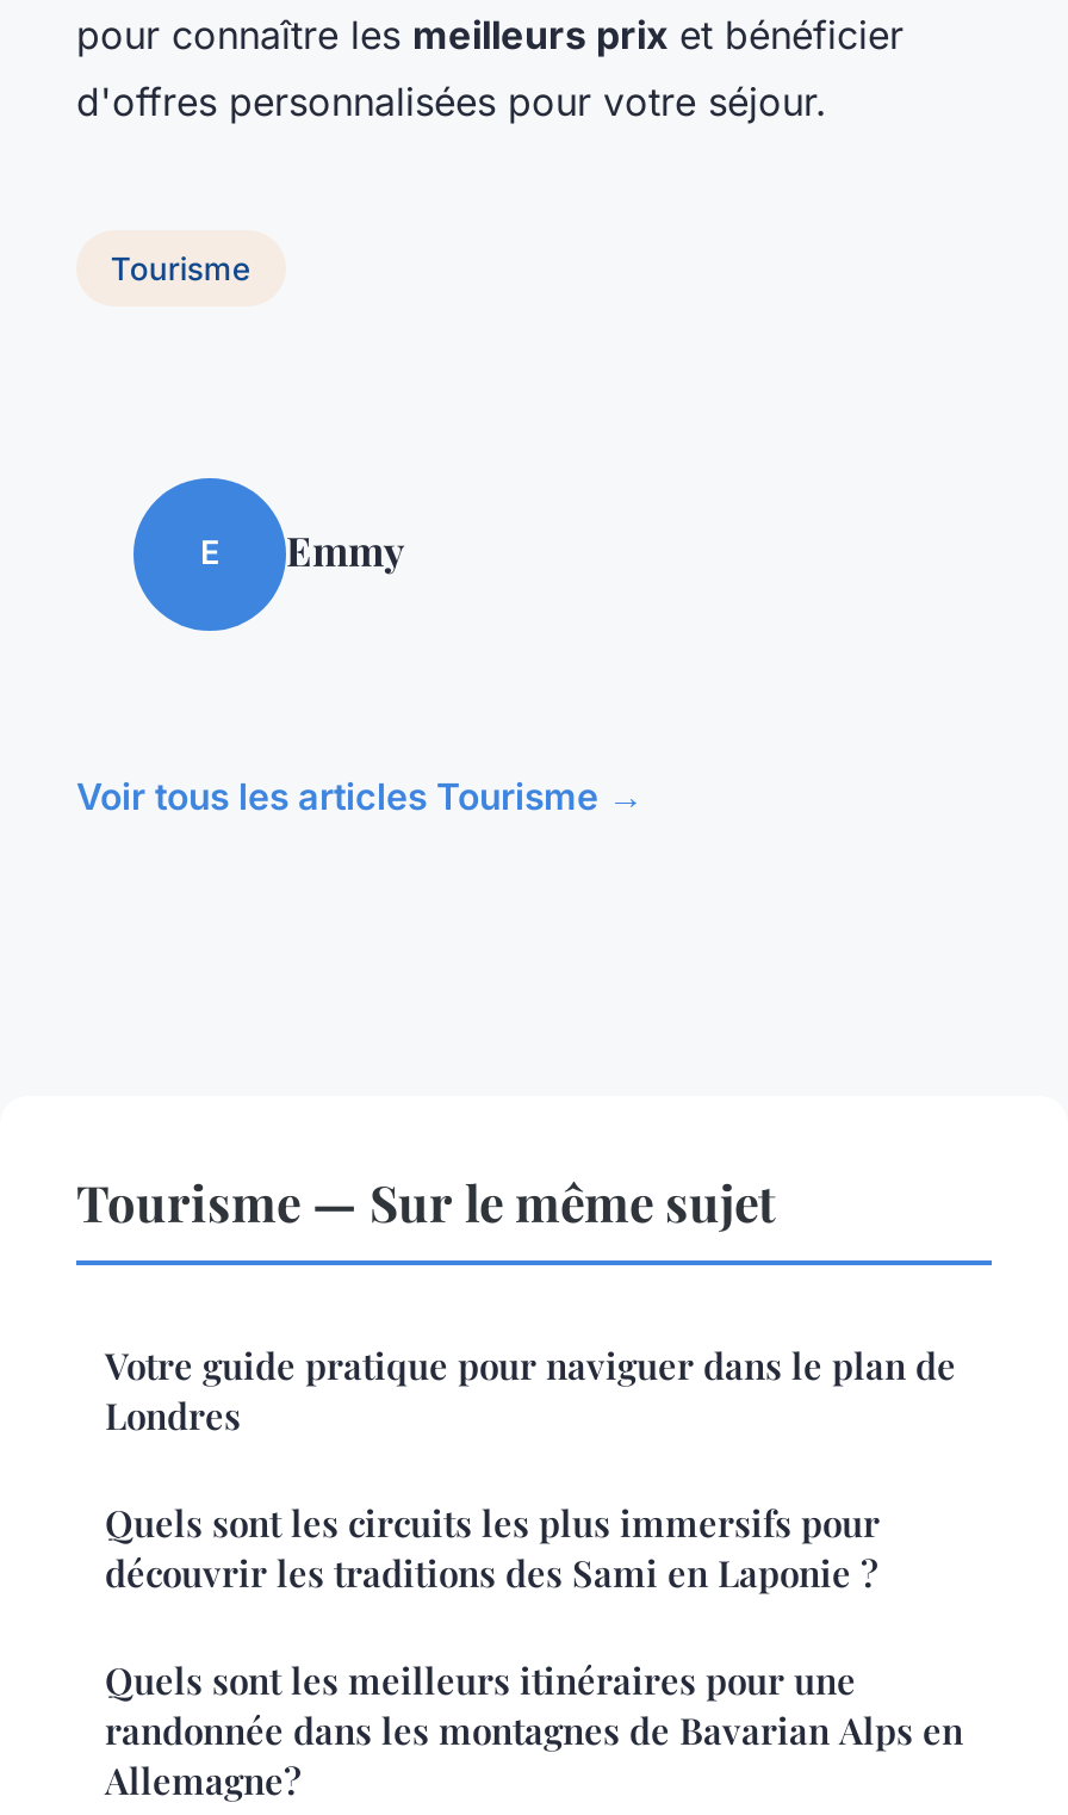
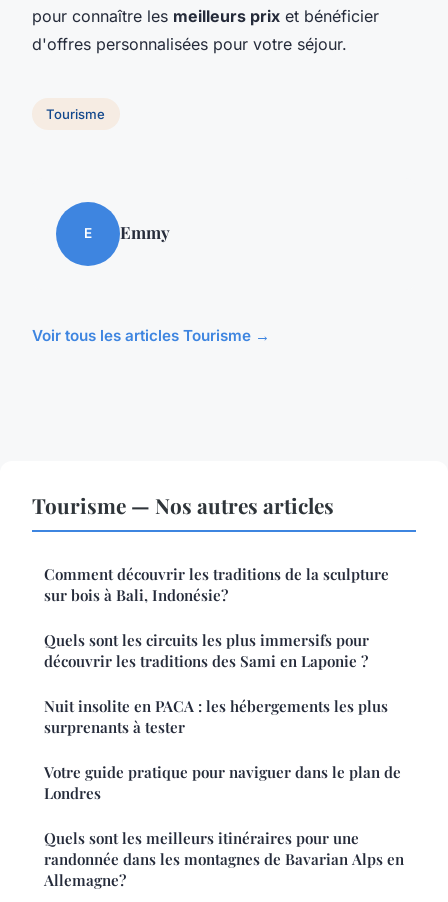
+ Comment découvrir les traditions de la sculpture
+ sur bois à Bali, Indonésie?

- Tourisme — Sur le même sujet
+ Tourisme — Nos autres articles

moved down: Votre guide pratique pour naviguer dans le plan de | Londres

+ Nuit insolite en PACA : les hébergements les plus
+ surprenants à tester
